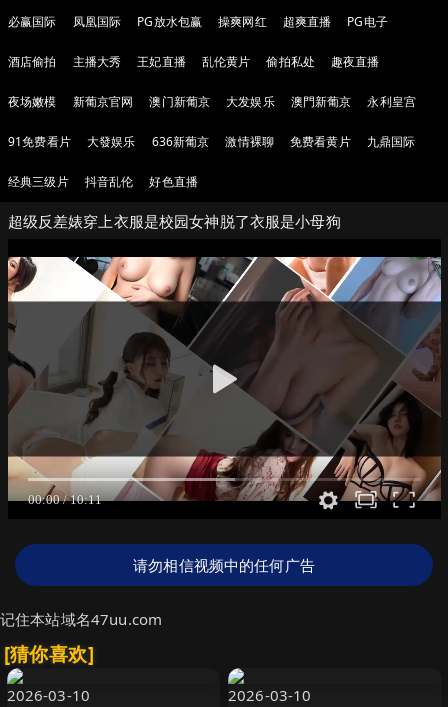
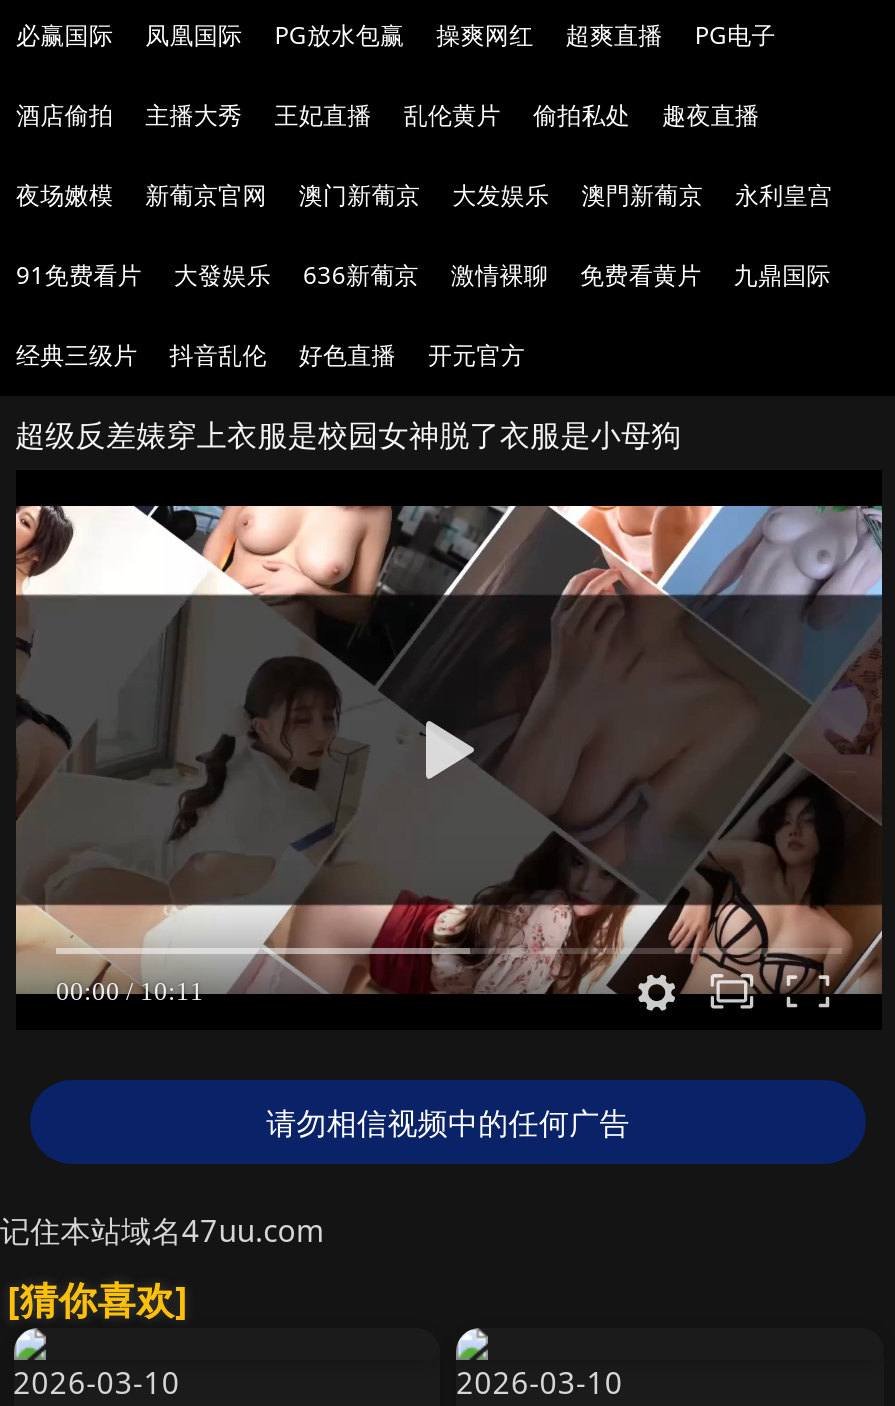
+ 开元官方
